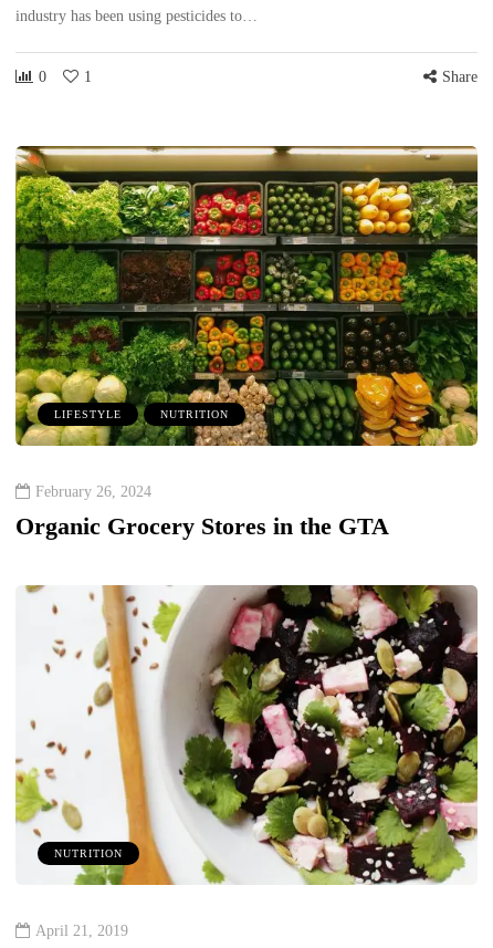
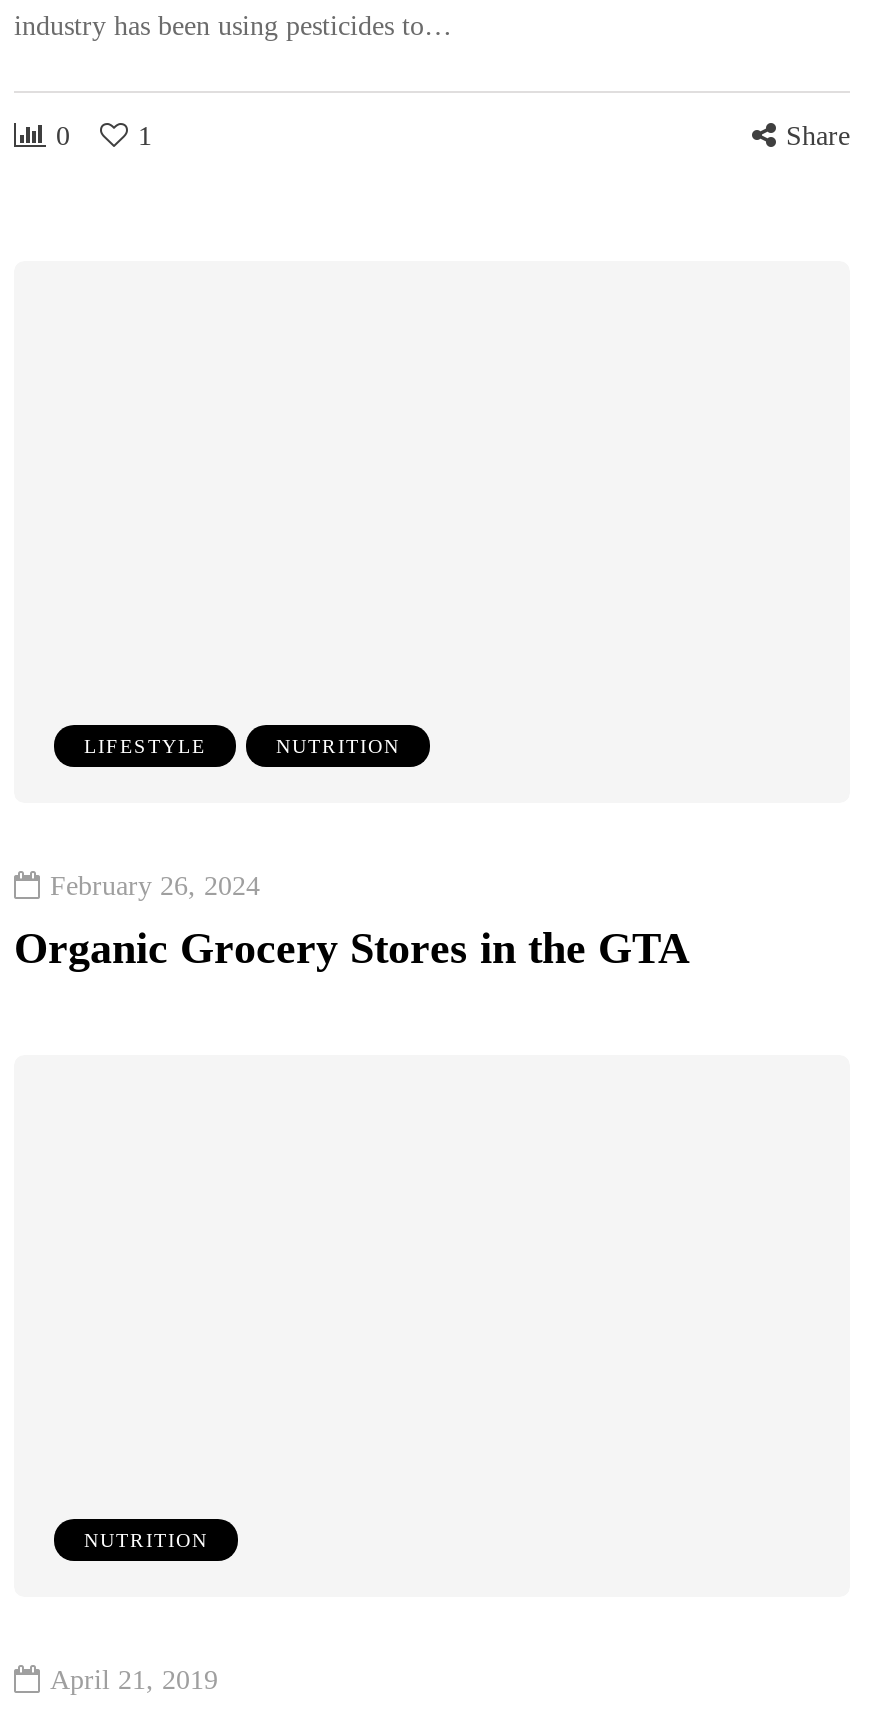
- [image]

- [image]
